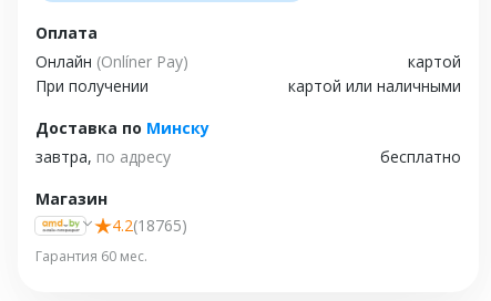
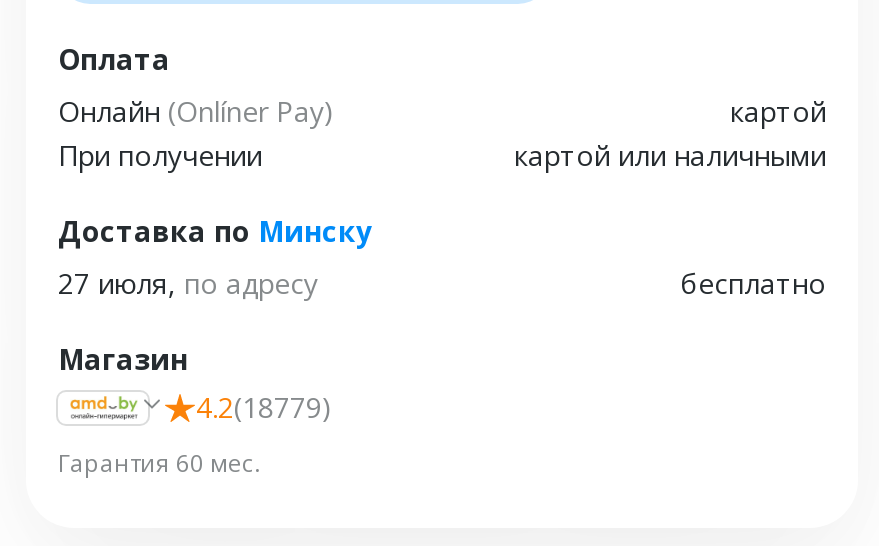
- завтра, по адресу
+ 27 июля, по адресу

- 4.2(18765)
+ 4.2(18779)
